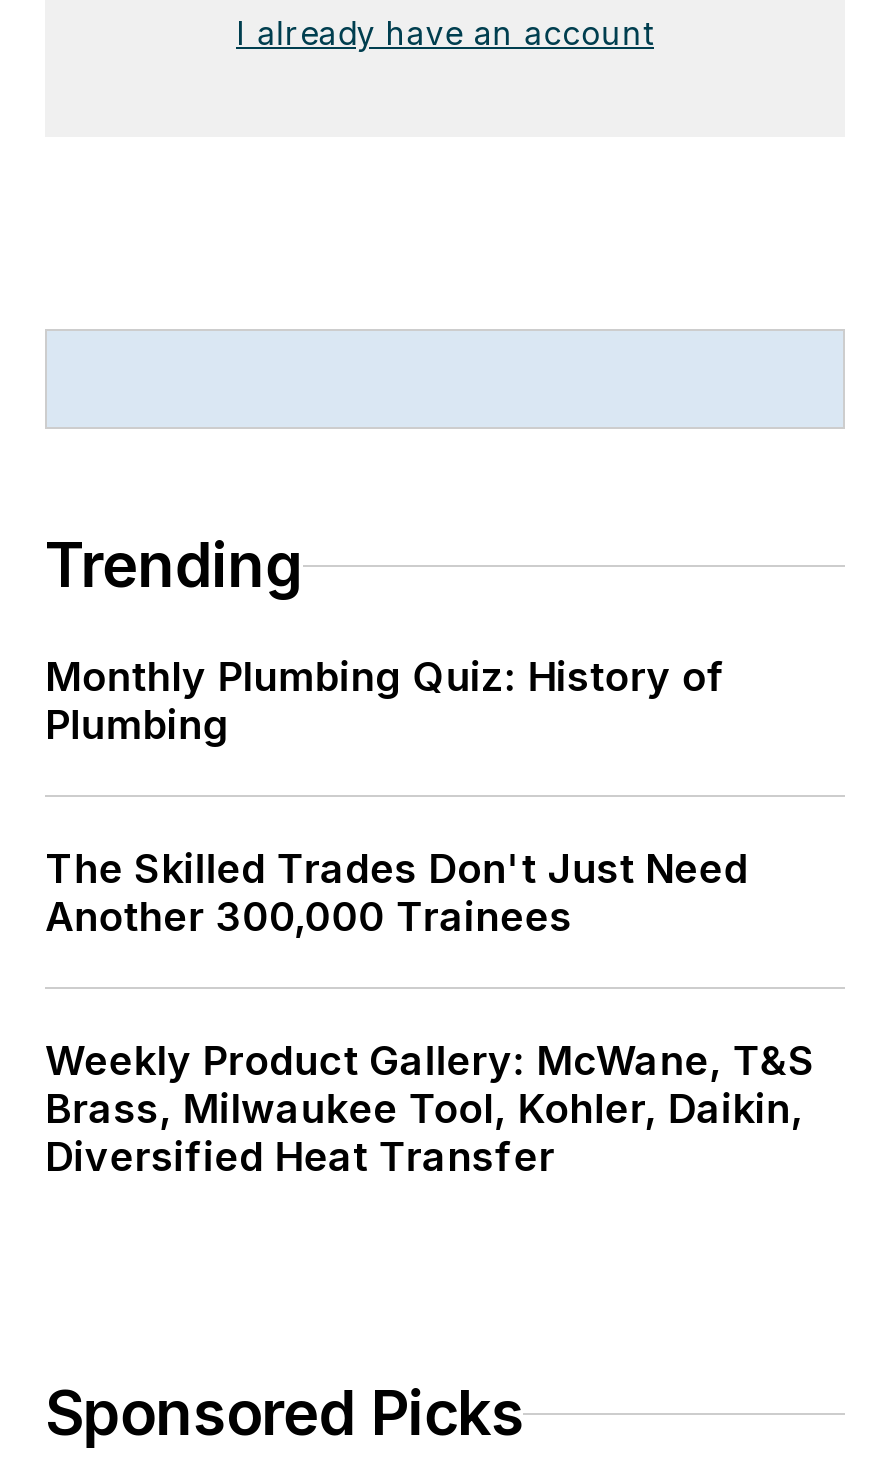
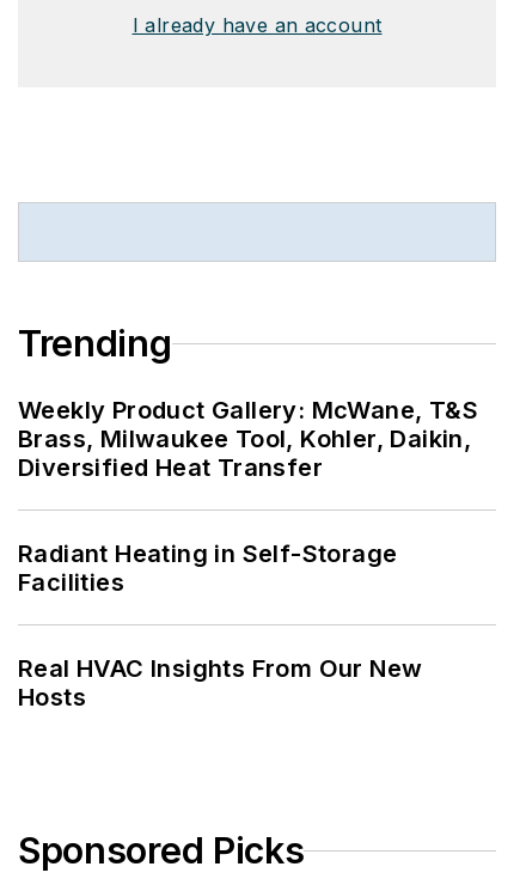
- Monthly Plumbing Quiz: History of
- Plumbing
- The Skilled Trades Don't Just Need
- Another 300,000 Trainees

moved up: Weekly Product Gallery: McWane, T&S | Brass, Milwaukee Tool, Kohler, Daikin, | Diversified Heat Transfer

+ Radiant Heating in Self-Storage
+ Facilities
+ Real HVAC Insights From Our New
+ Hosts
